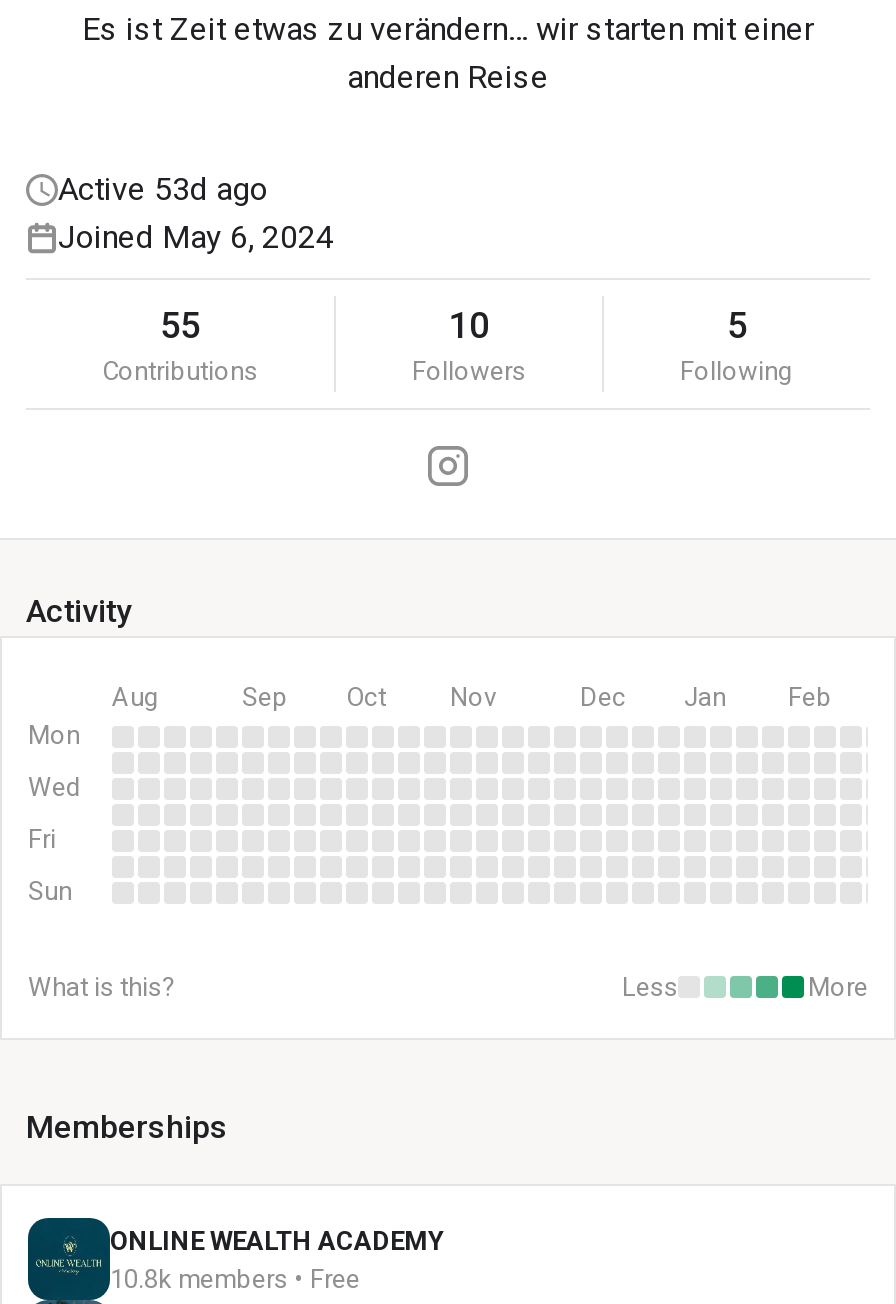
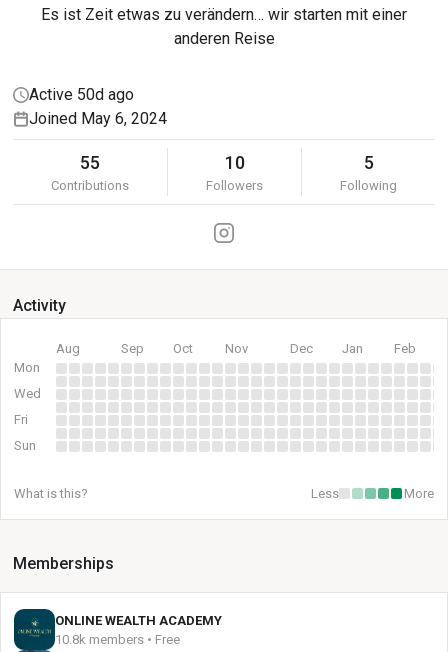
- Active 53d ago
+ Active 50d ago
